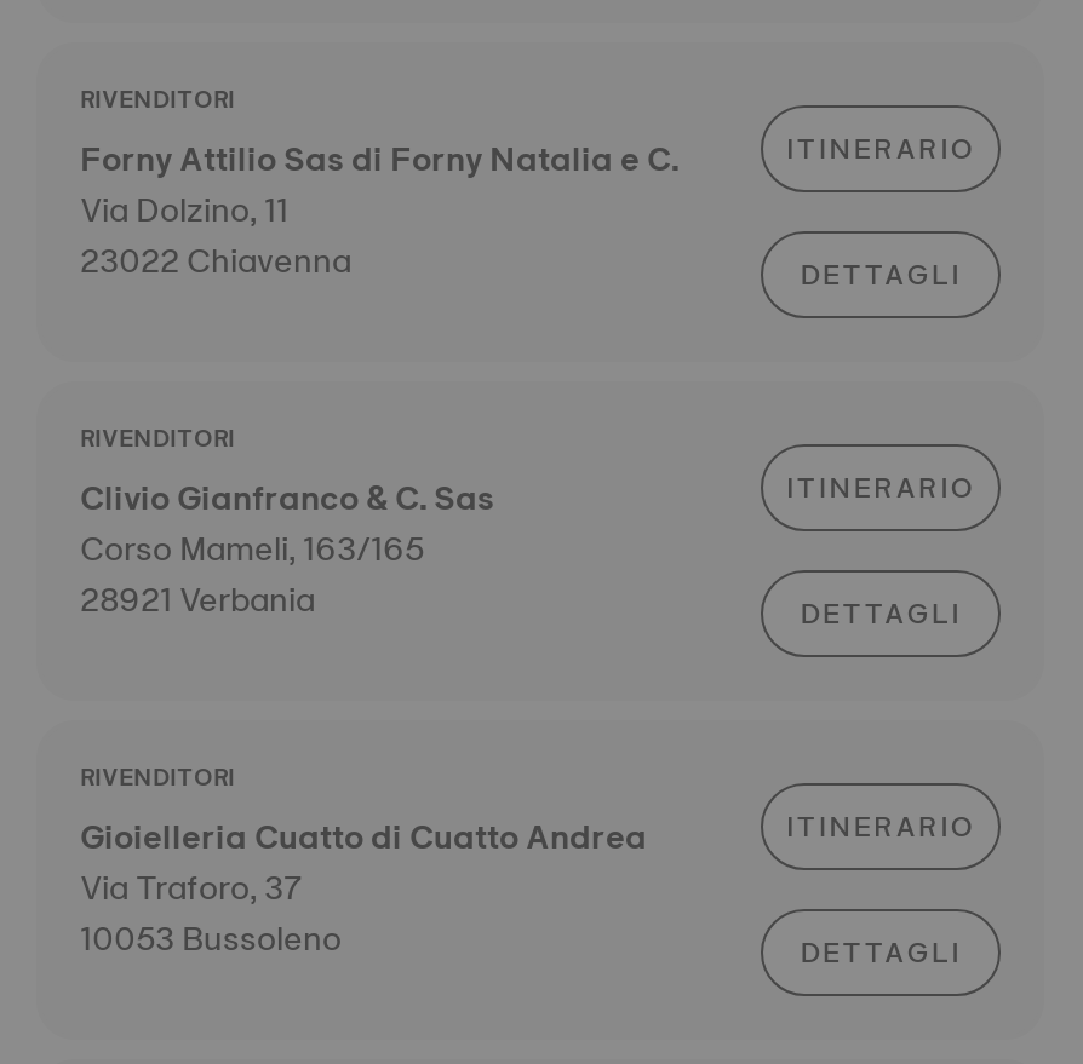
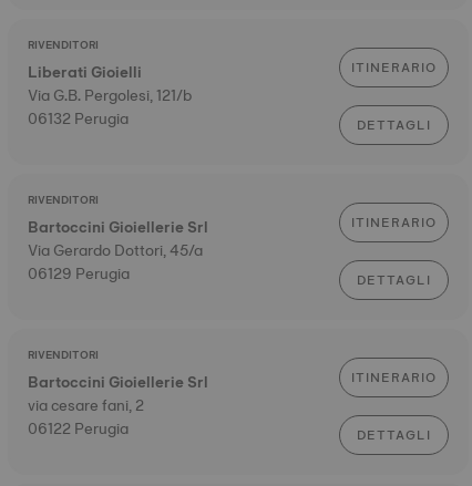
- Forny Attilio Sas di Forny Natalia e C.
- Via Dolzino, 11
- 23022 Chiavenna
+ Liberati Gioielli
+ Via G.B. Pergolesi, 121/b
+ 06132 Perugia

- Clivio Gianfranco & C. Sas
- Corso Mameli, 163/165
- 28921 Verbania
+ Bartoccini Gioiellerie Srl
+ Via Gerardo Dottori, 45/a
+ 06129 Perugia

- Gioielleria Cuatto di Cuatto Andrea
- Via Traforo, 37
- 10053 Bussoleno
+ Bartoccini Gioiellerie Srl
+ via cesare fani, 2
+ 06122 Perugia
